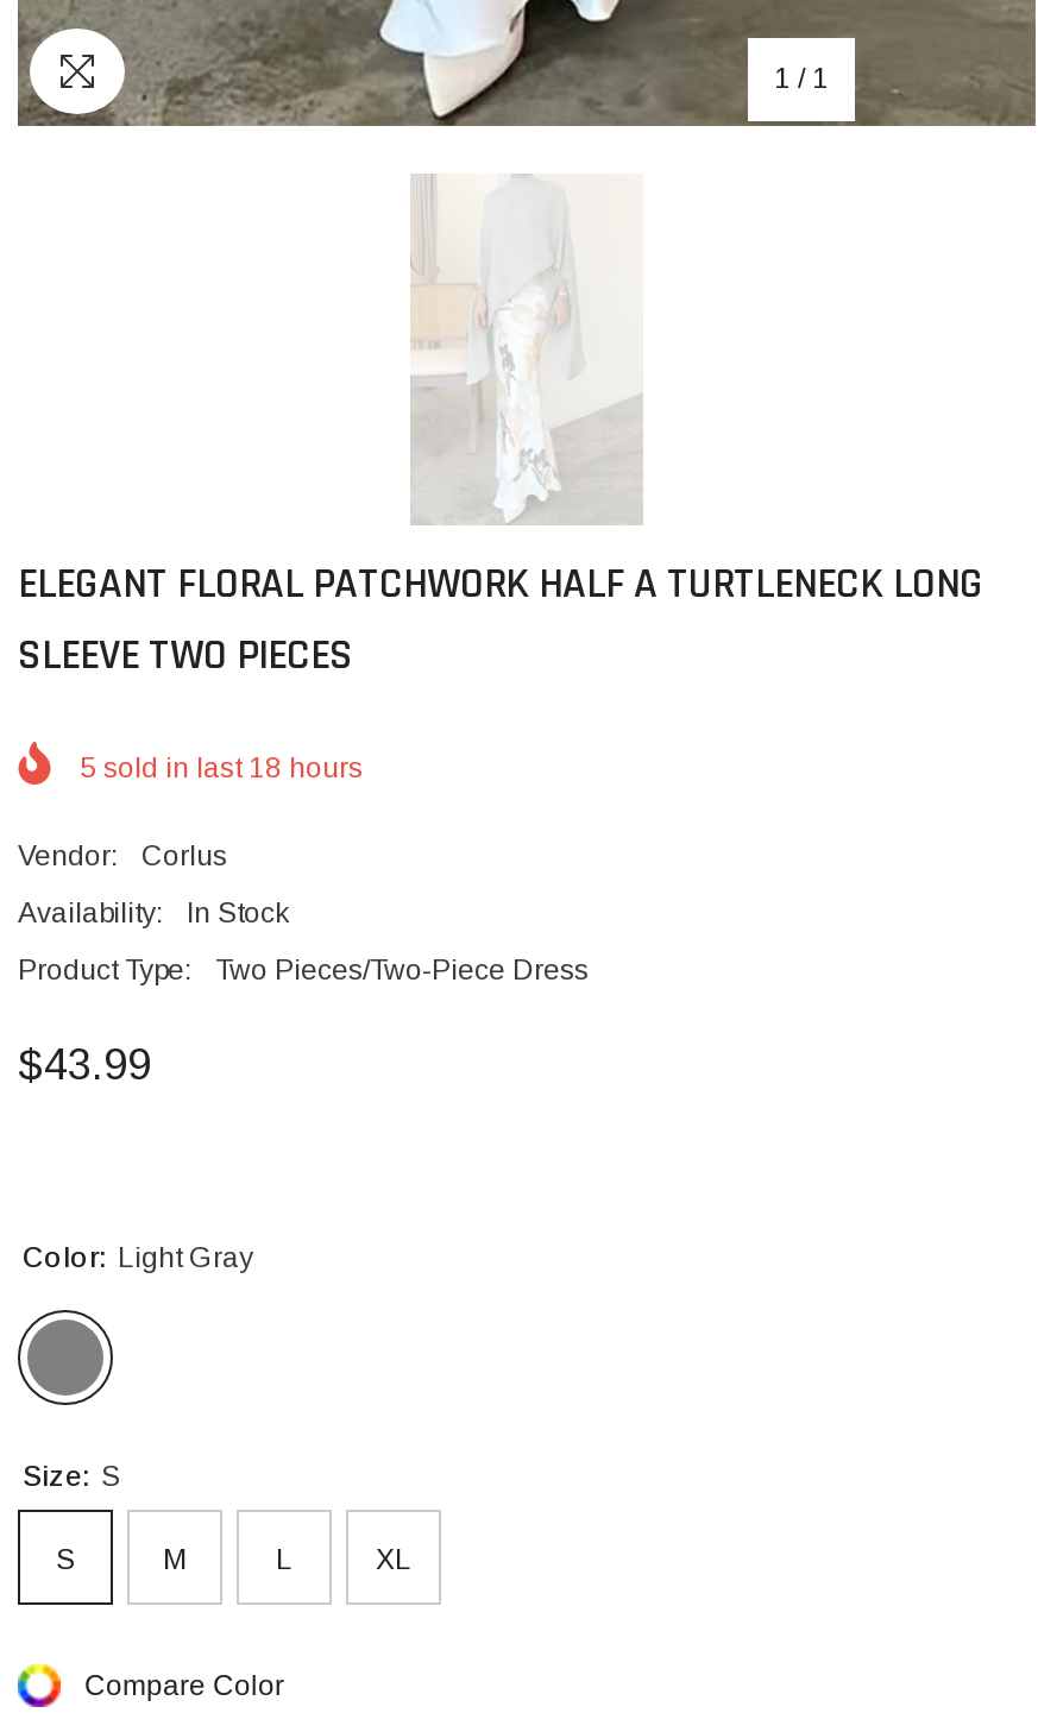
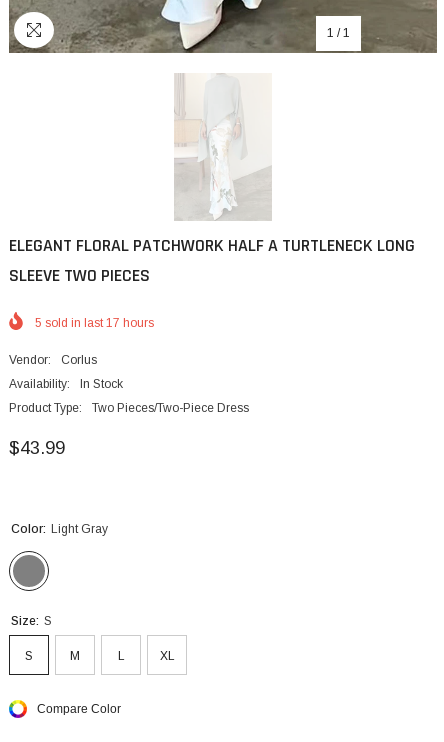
- 5 sold in last 18 hours
+ 5 sold in last 17 hours
